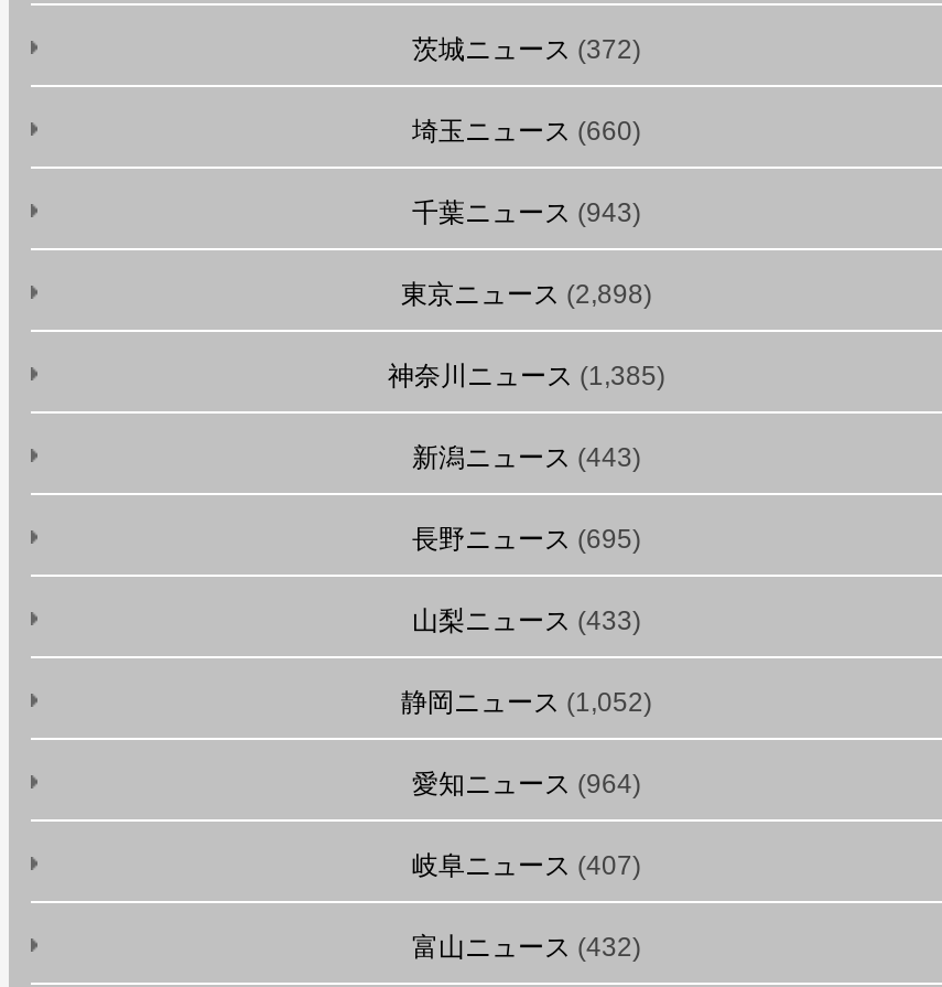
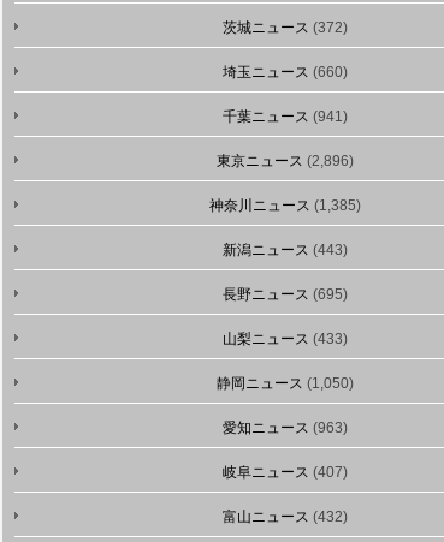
- 千葉ニュース(943)
+ 千葉ニュース(941)

- 東京ニュース(2,898)
+ 東京ニュース(2,896)

- 静岡ニュース(1,052)
+ 静岡ニュース(1,050)

- 愛知ニュース(964)
+ 愛知ニュース(963)
